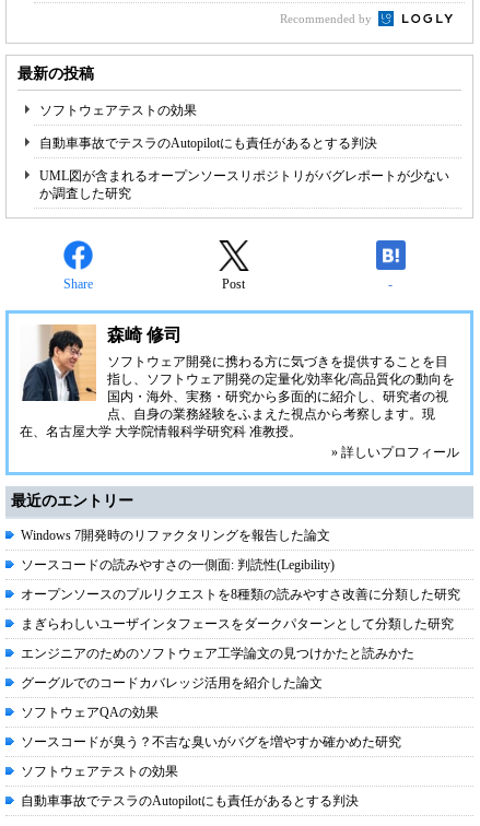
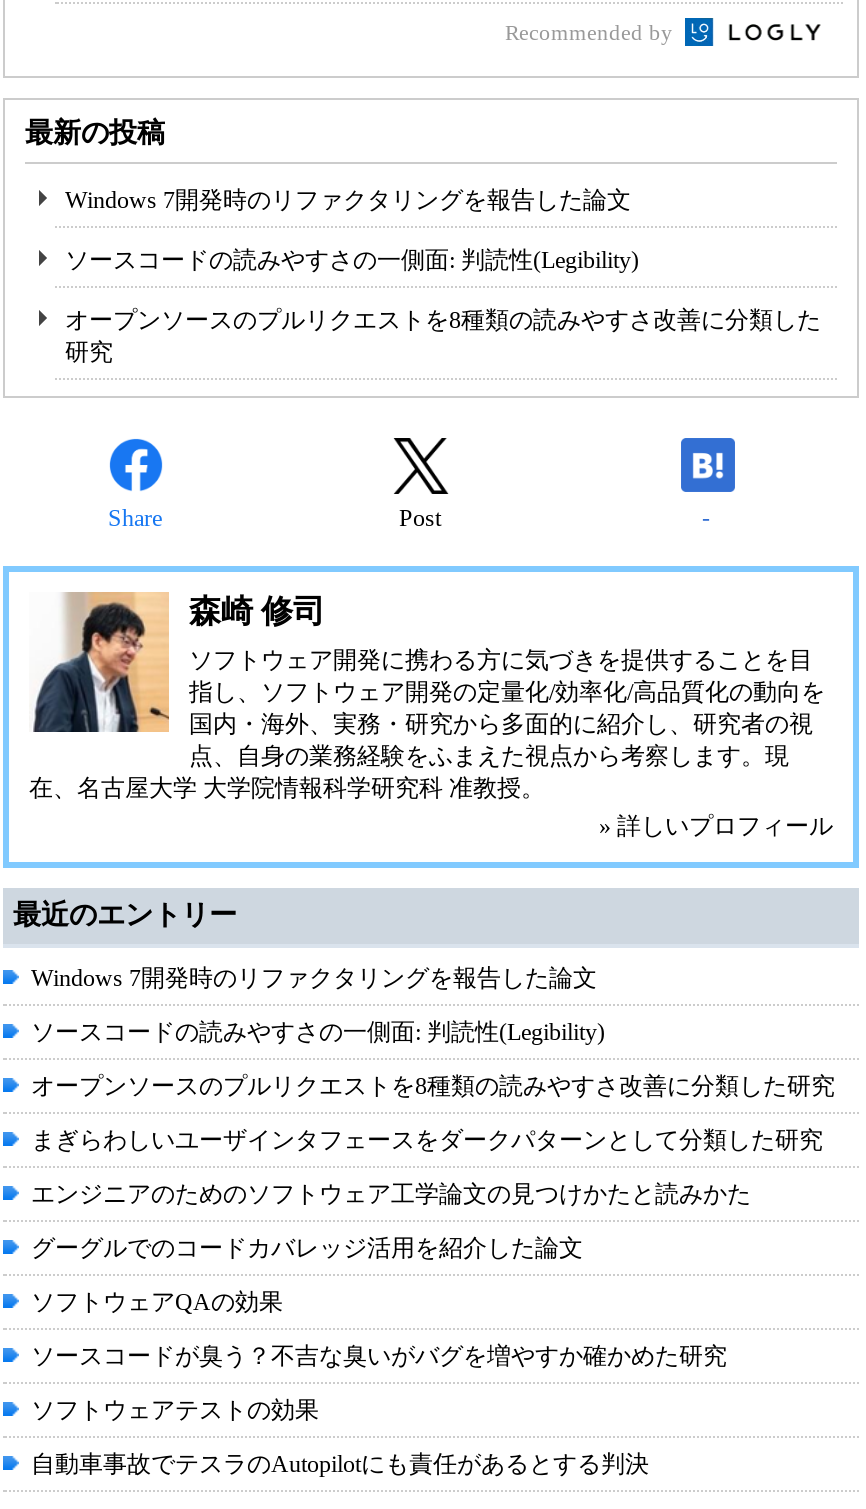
- ソフトウェアテストの効果
+ Windows 7開発時のリファクタリングを報告した論文

- 自動車事故でテスラのAutopilotにも責任があるとする判決
+ ソースコードの読みやすさの一側面: 判読性(Legibility)

- UML図が含まれるオープンソースリポジトリがバグレポートが少ない
- か調査した研究
+ オープンソースのプルリクエストを8種類の読みやすさ改善に分類した
+ 研究
